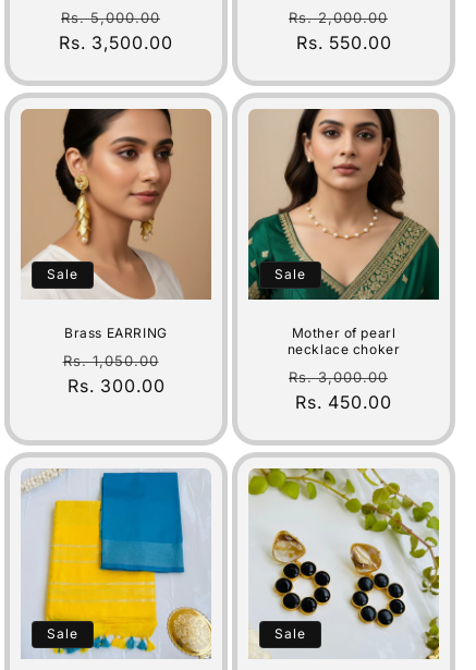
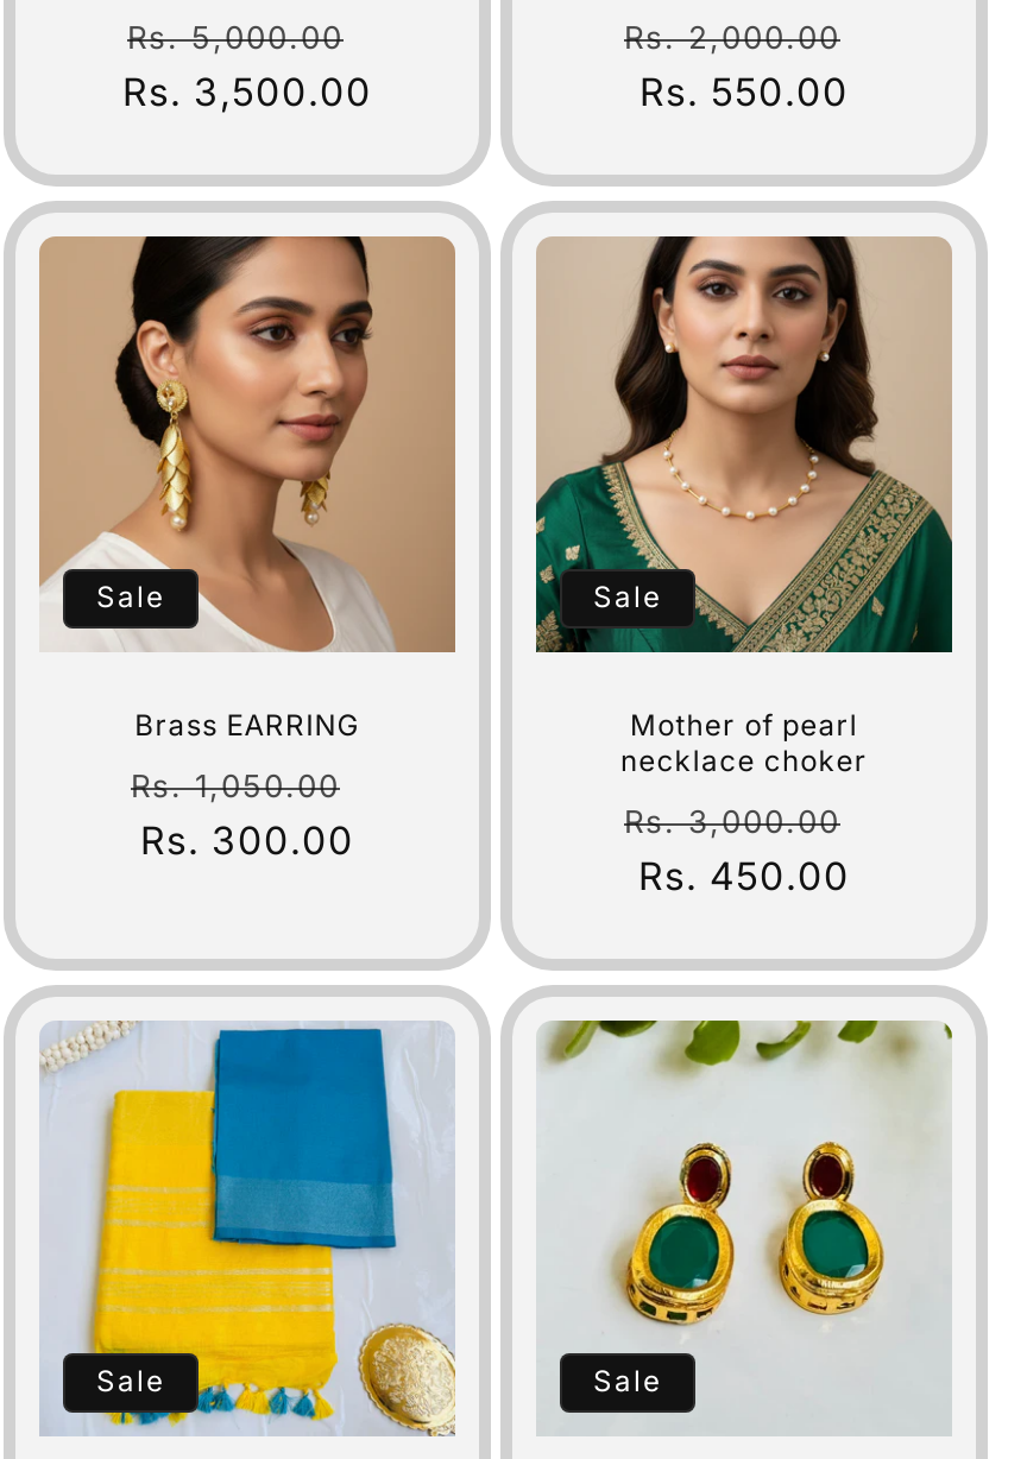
- [image]
+ [image]
